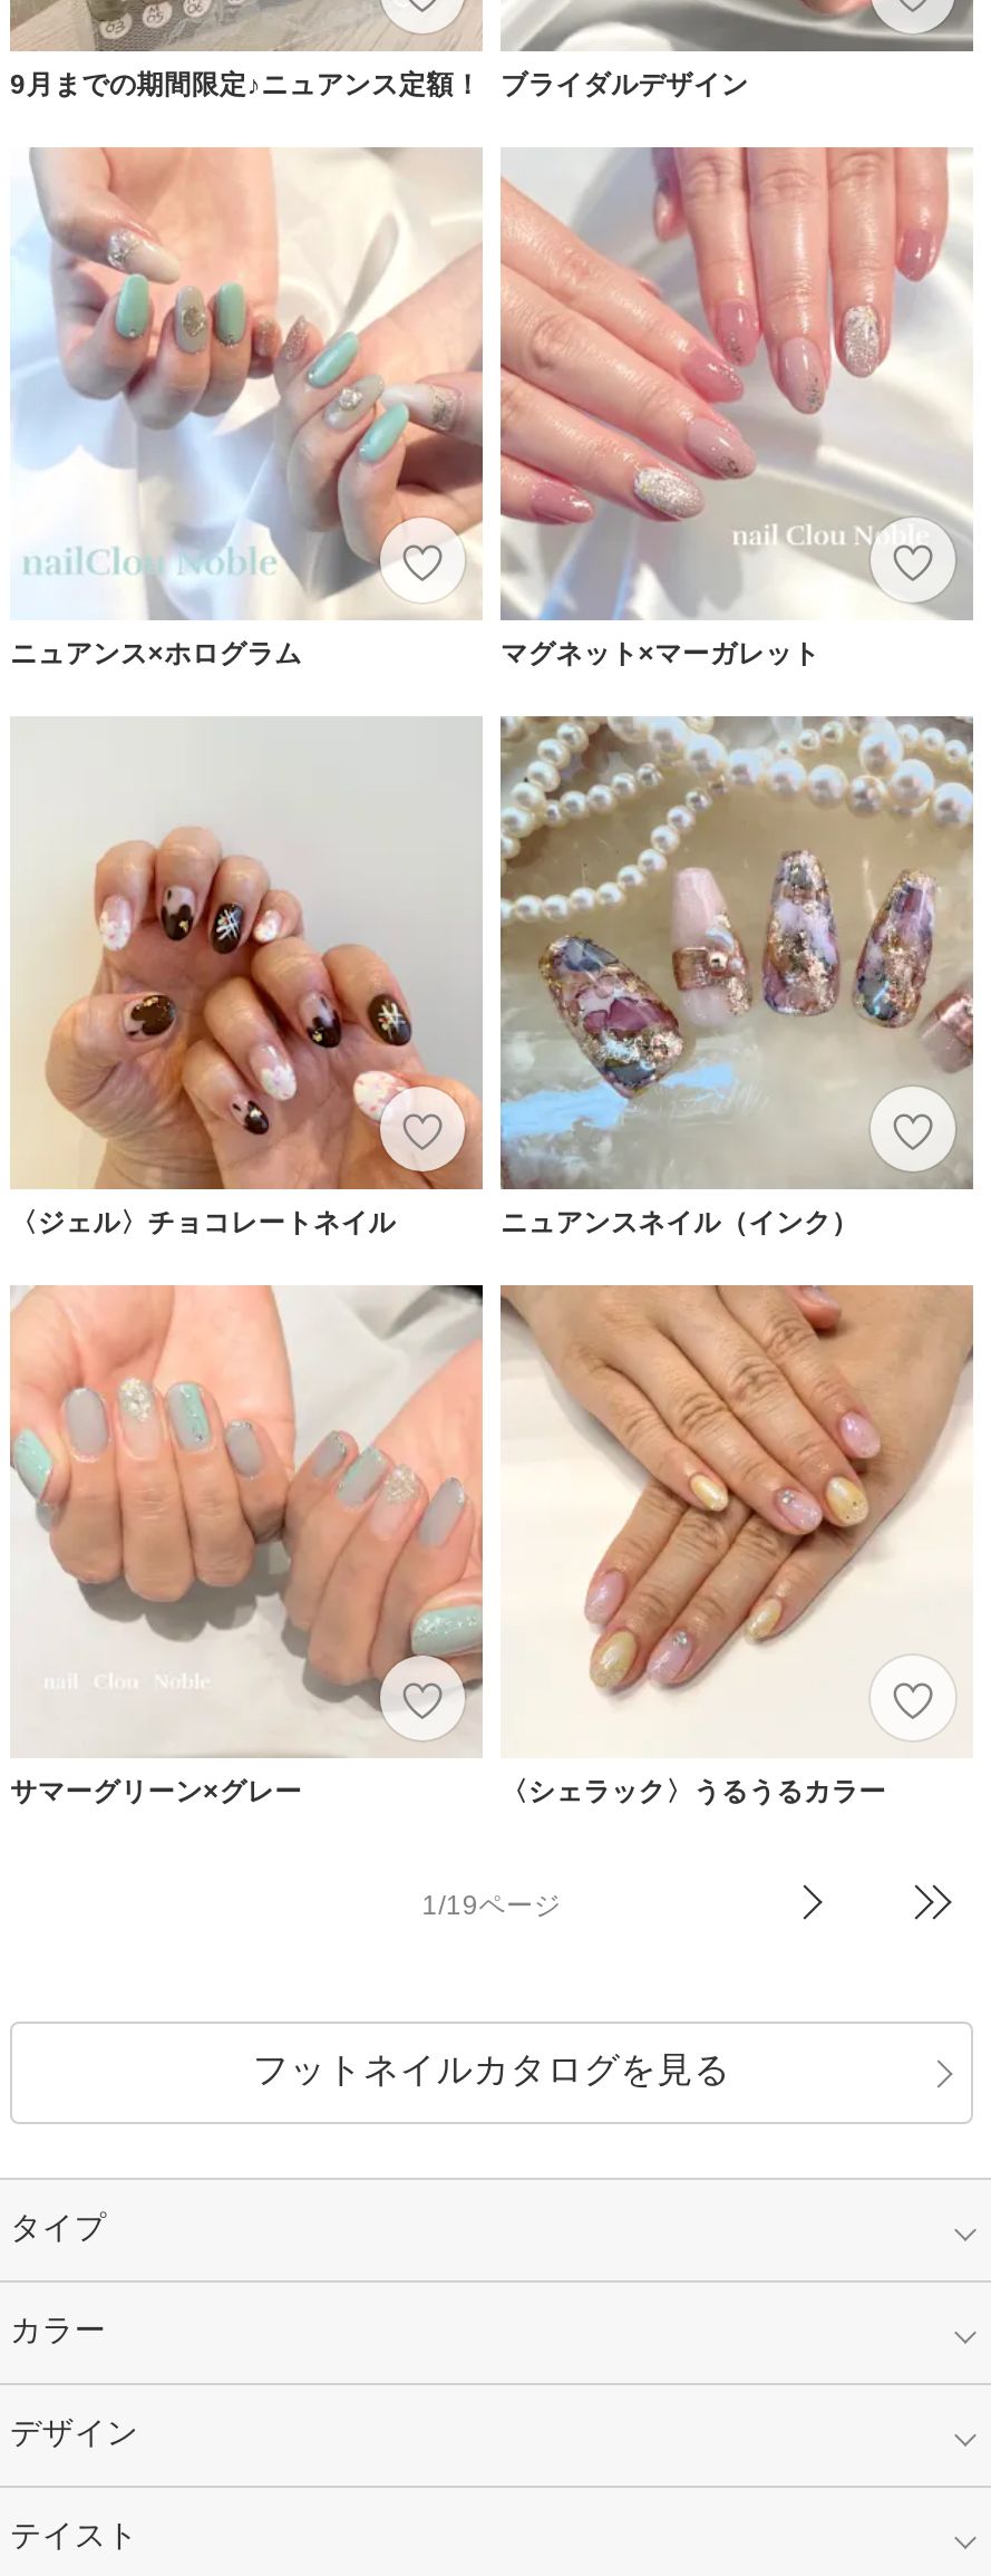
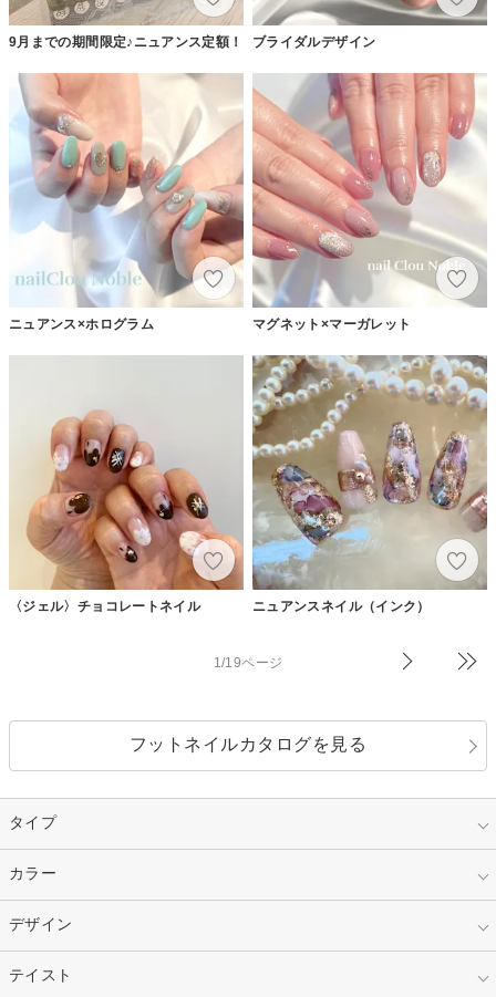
- [image]
- サマーグリーン×グレー
- 〈シェラック〉うるうるカラー

- [image]
